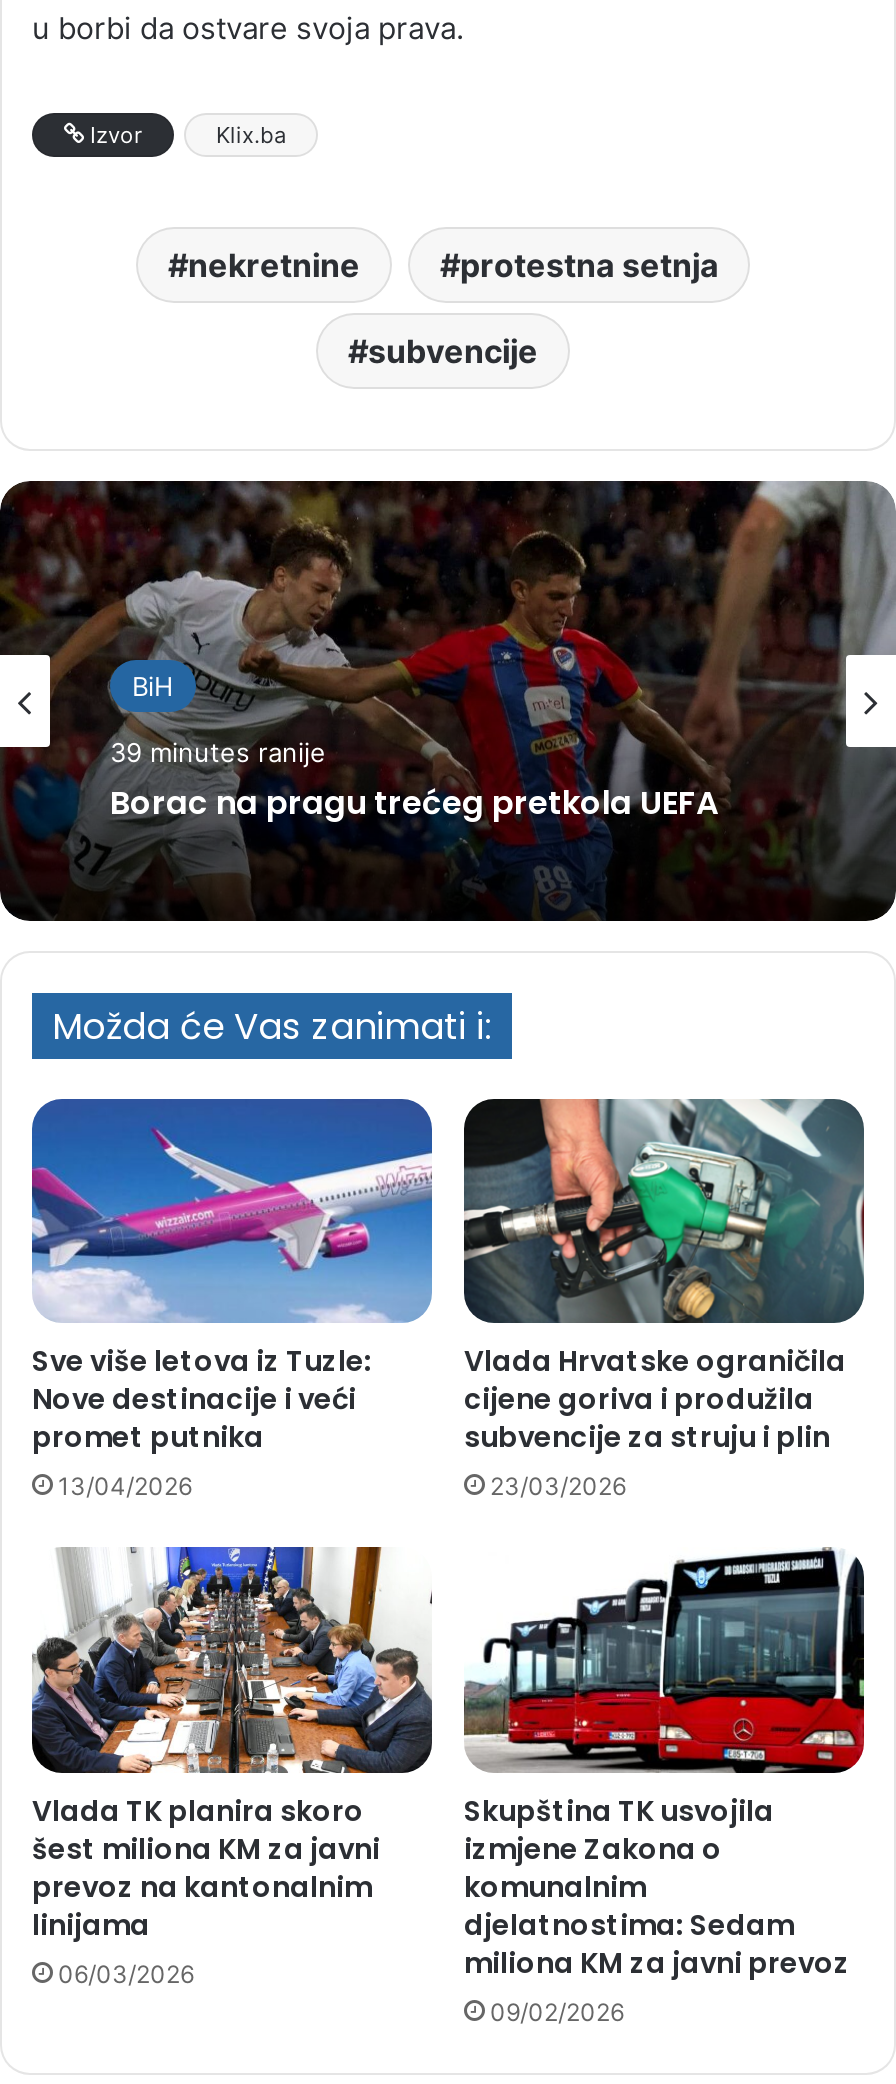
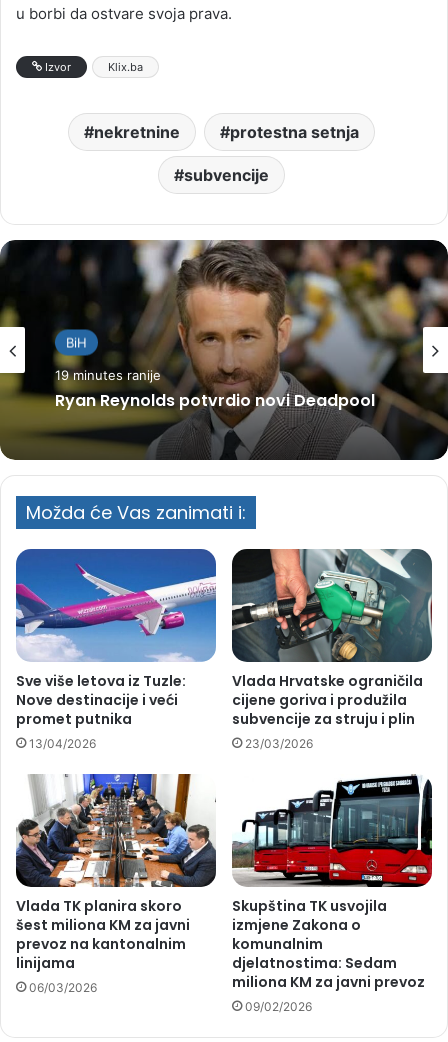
- [image]
- 39 minutes ranije
- Borac na pragu trećeg pretkola UEFA
+ [image]
+ 19 minutes ranije
+ Ryan Reynolds potvrdio novi Deadpool
